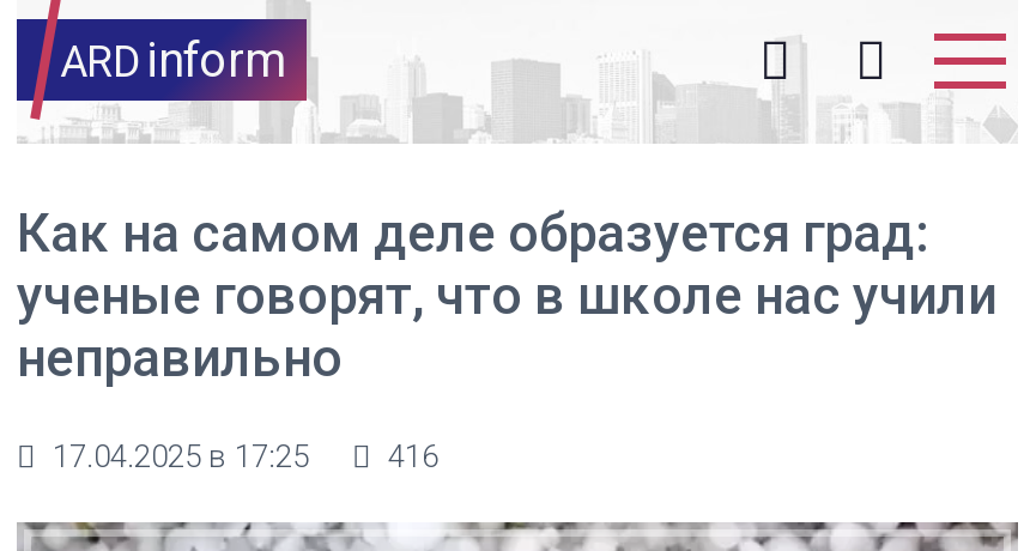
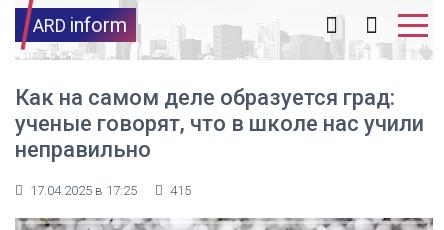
- 416
+ 415
